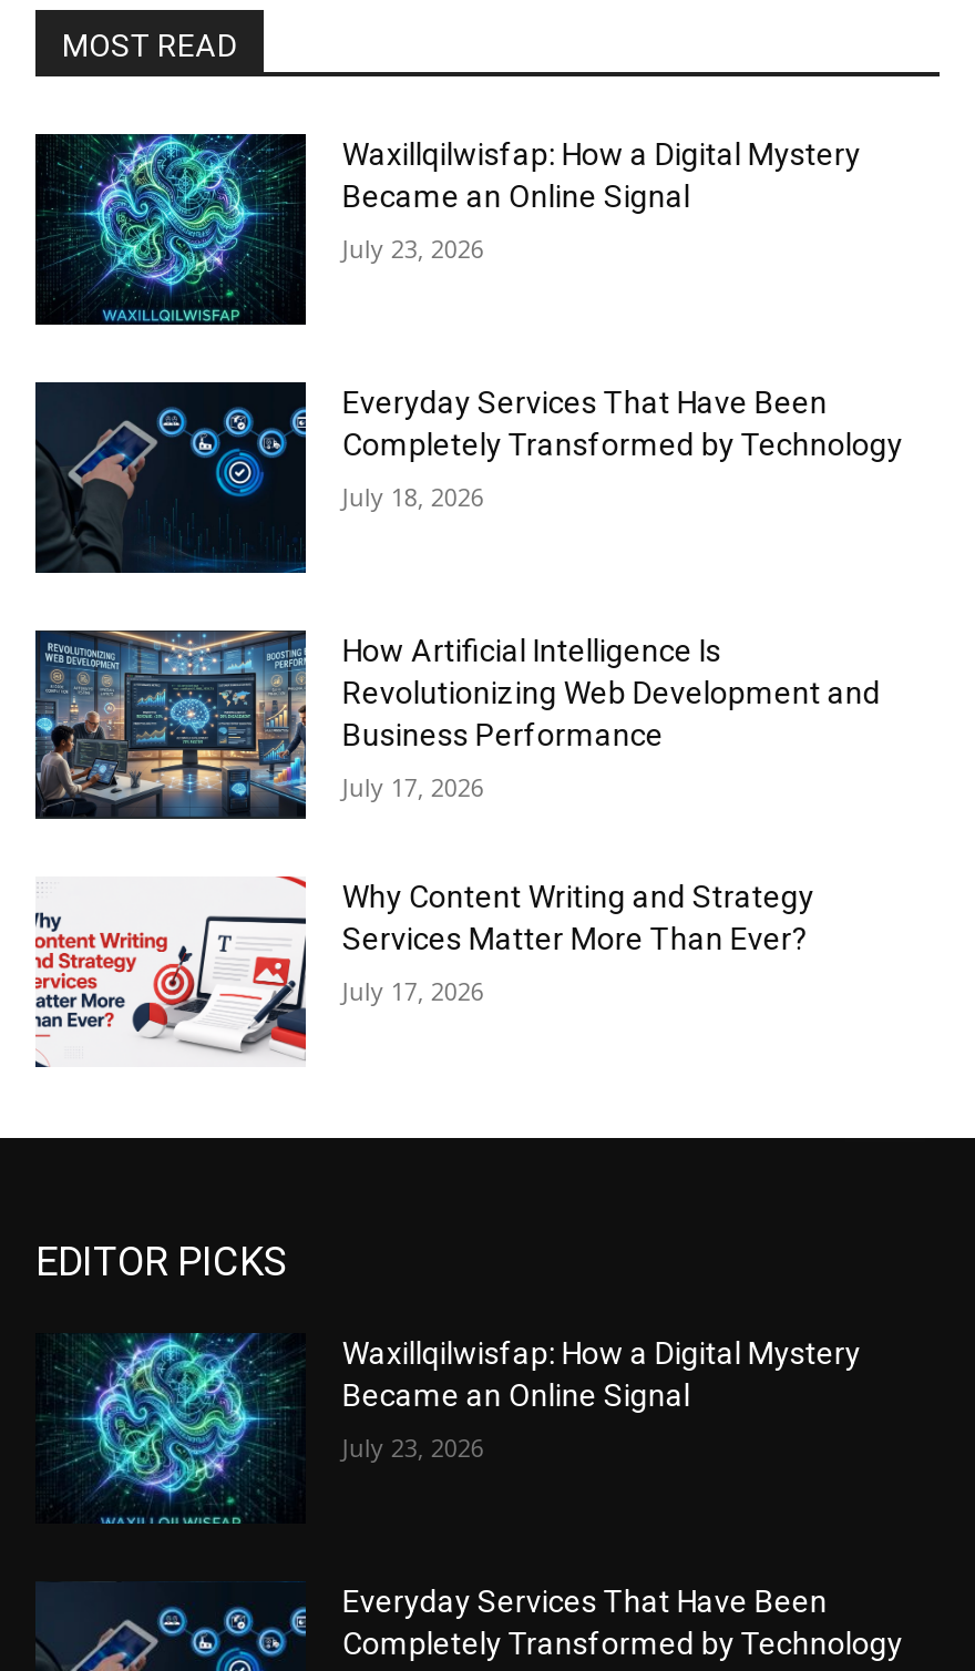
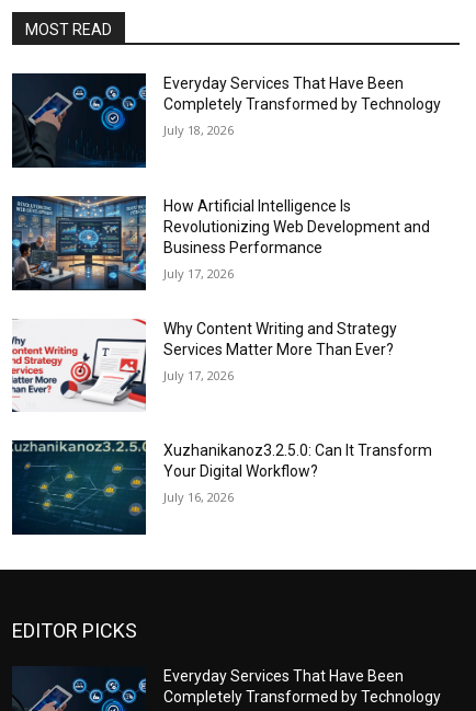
- [image]
- Waxillqilwisfap: How a Digital Mystery
- Became an Online Signal
- July 23, 2026

+ [image]
+ Xuzhanikanoz3.2.5.0: Can It Transform
+ Your Digital Workflow?
+ July 16, 2026

- [image]
- Waxillqilwisfap: How a Digital Mystery
- Became an Online Signal
- July 23, 2026
